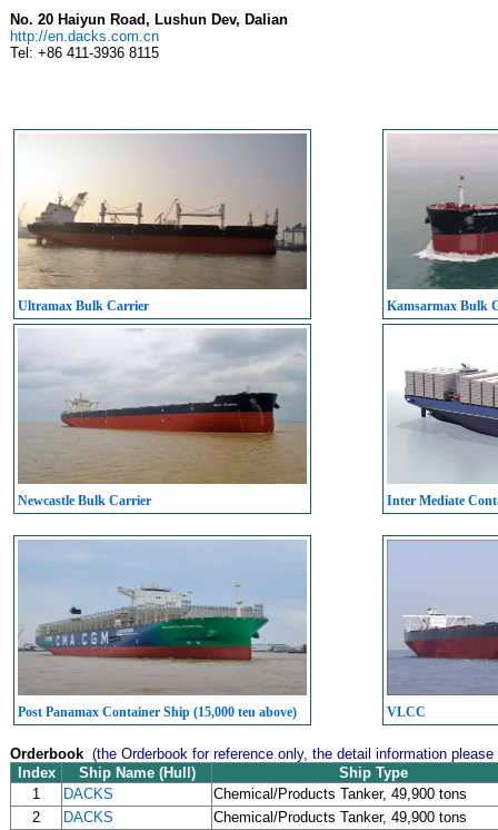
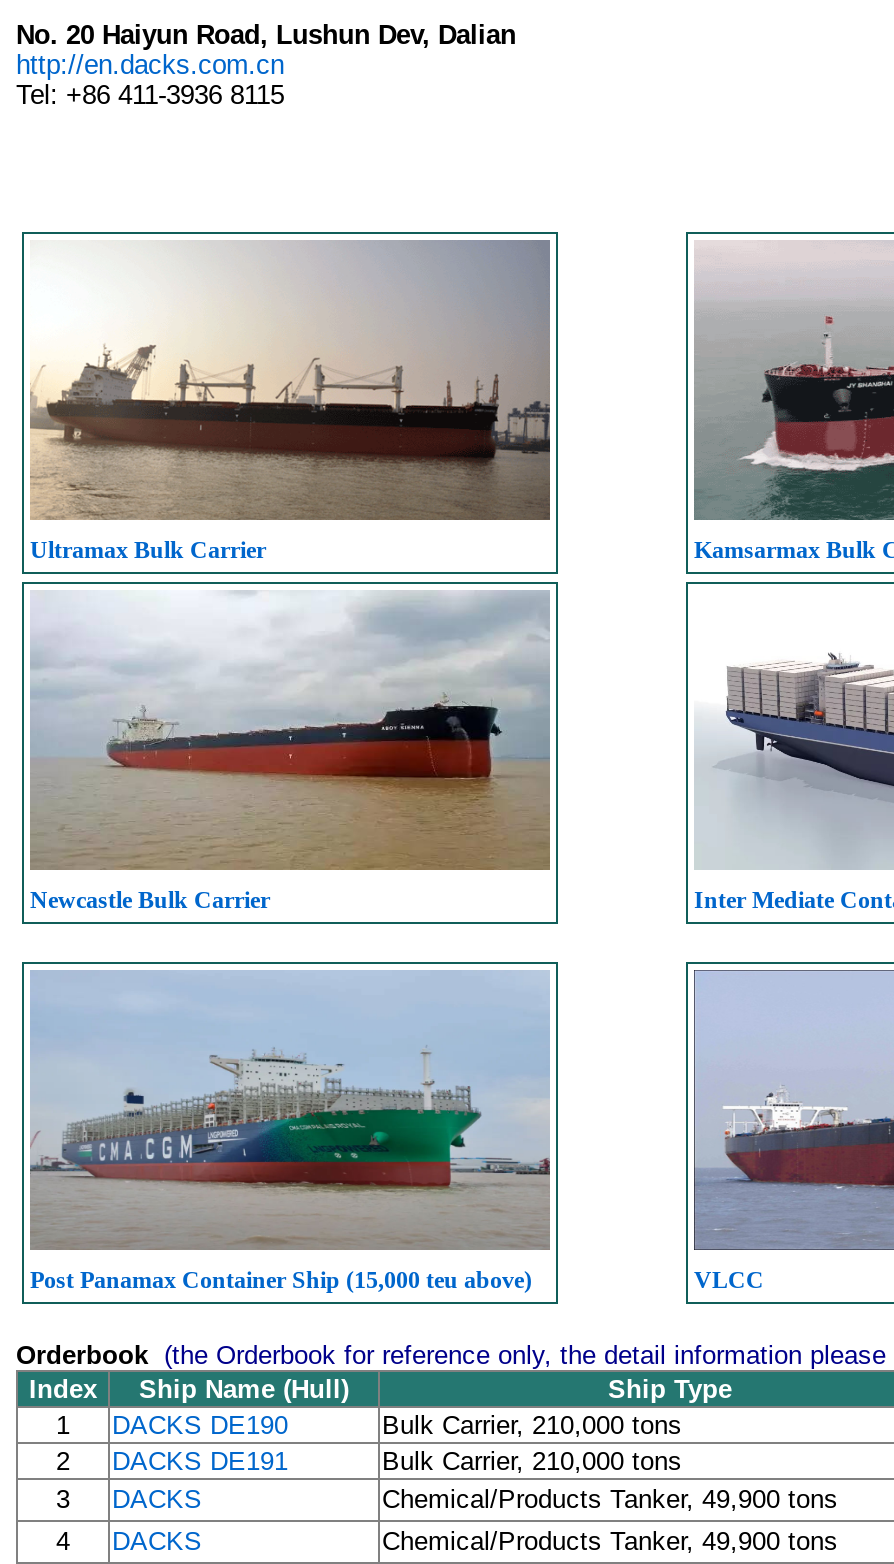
+ DACKS DE190
+ Bulk Carrier, 210,000 tons
+ 2
+ DACKS DE191
+ Bulk Carrier, 210,000 tons
+ 3

- 2 DACKS
+ 4 DACKS
